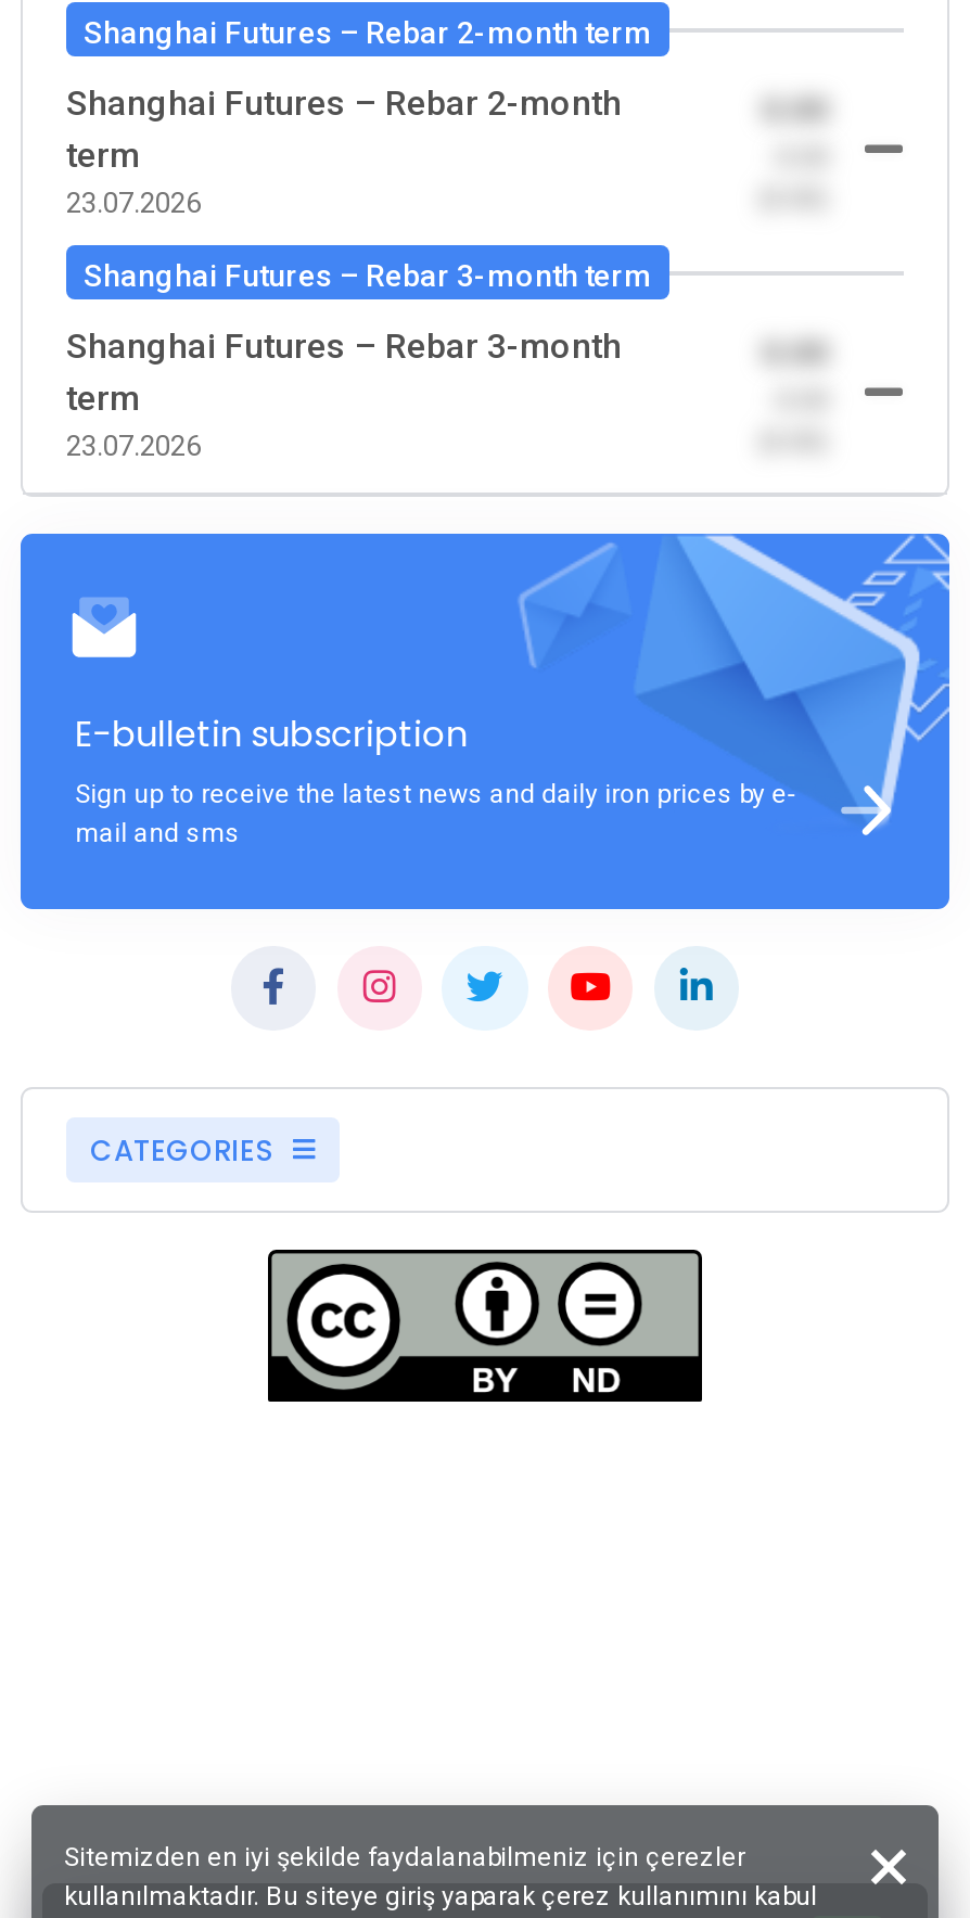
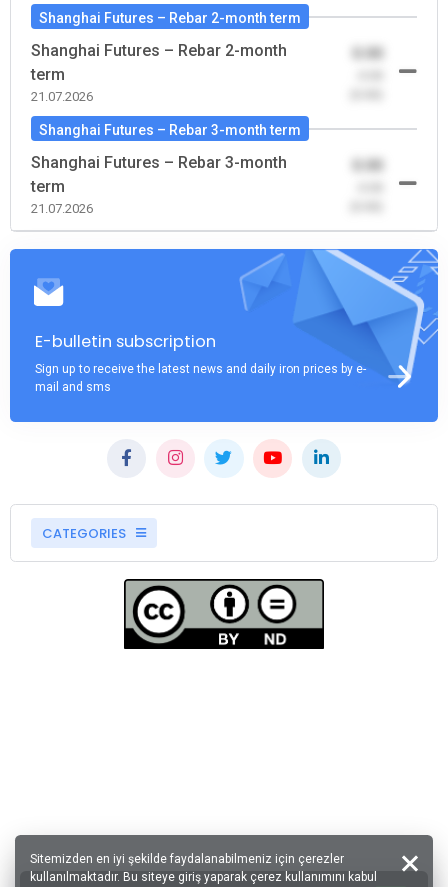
- 23.07.2026
+ 21.07.2026

- 23.07.2026
+ 21.07.2026
